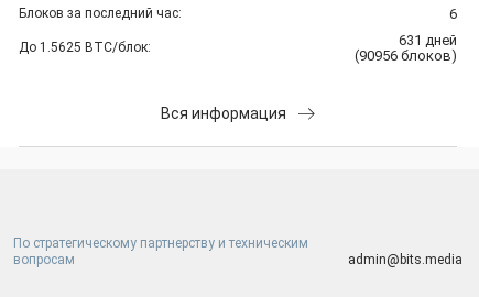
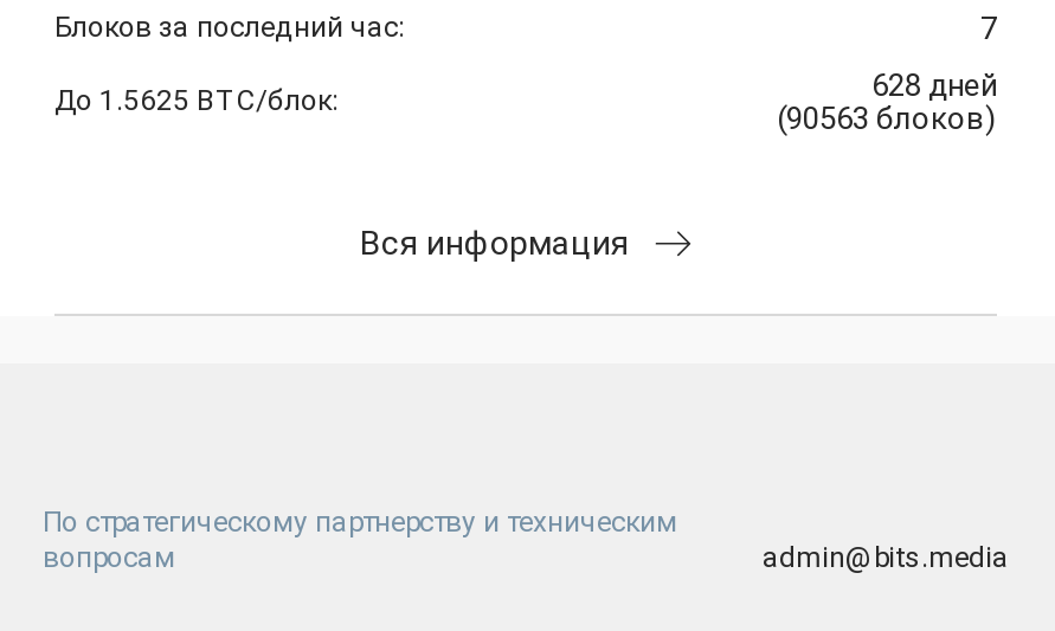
- 6
+ 7

- 631 дней
+ 628 дней

- (90956 блоков)
+ (90563 блоков)
